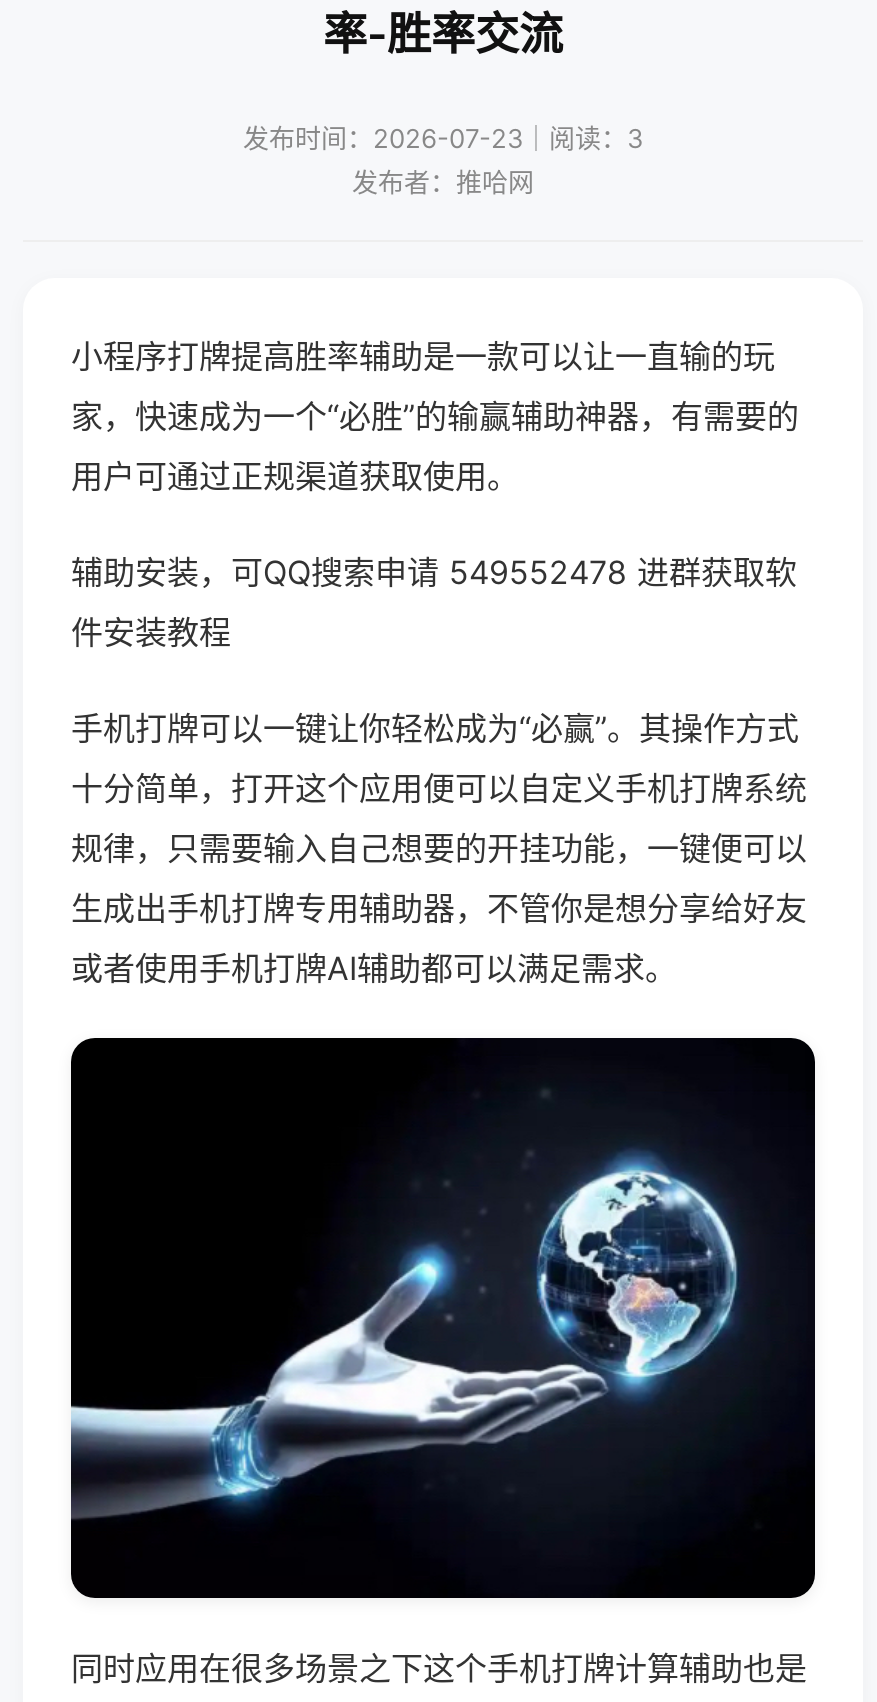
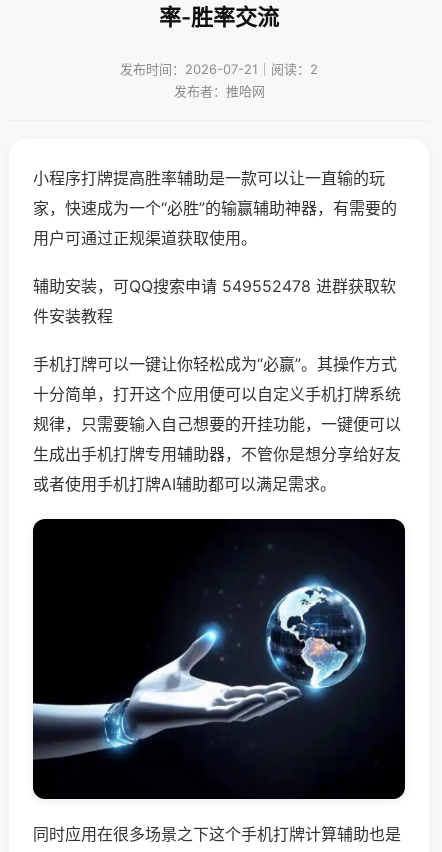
- 发布时间：2026-07-23｜阅读：3
+ 发布时间：2026-07-21｜阅读：2
